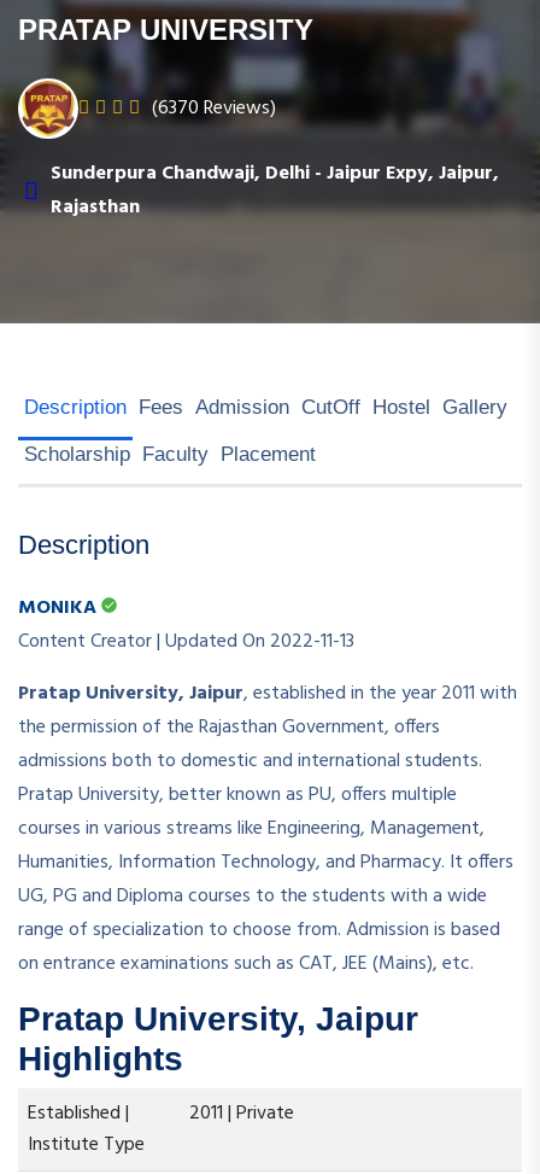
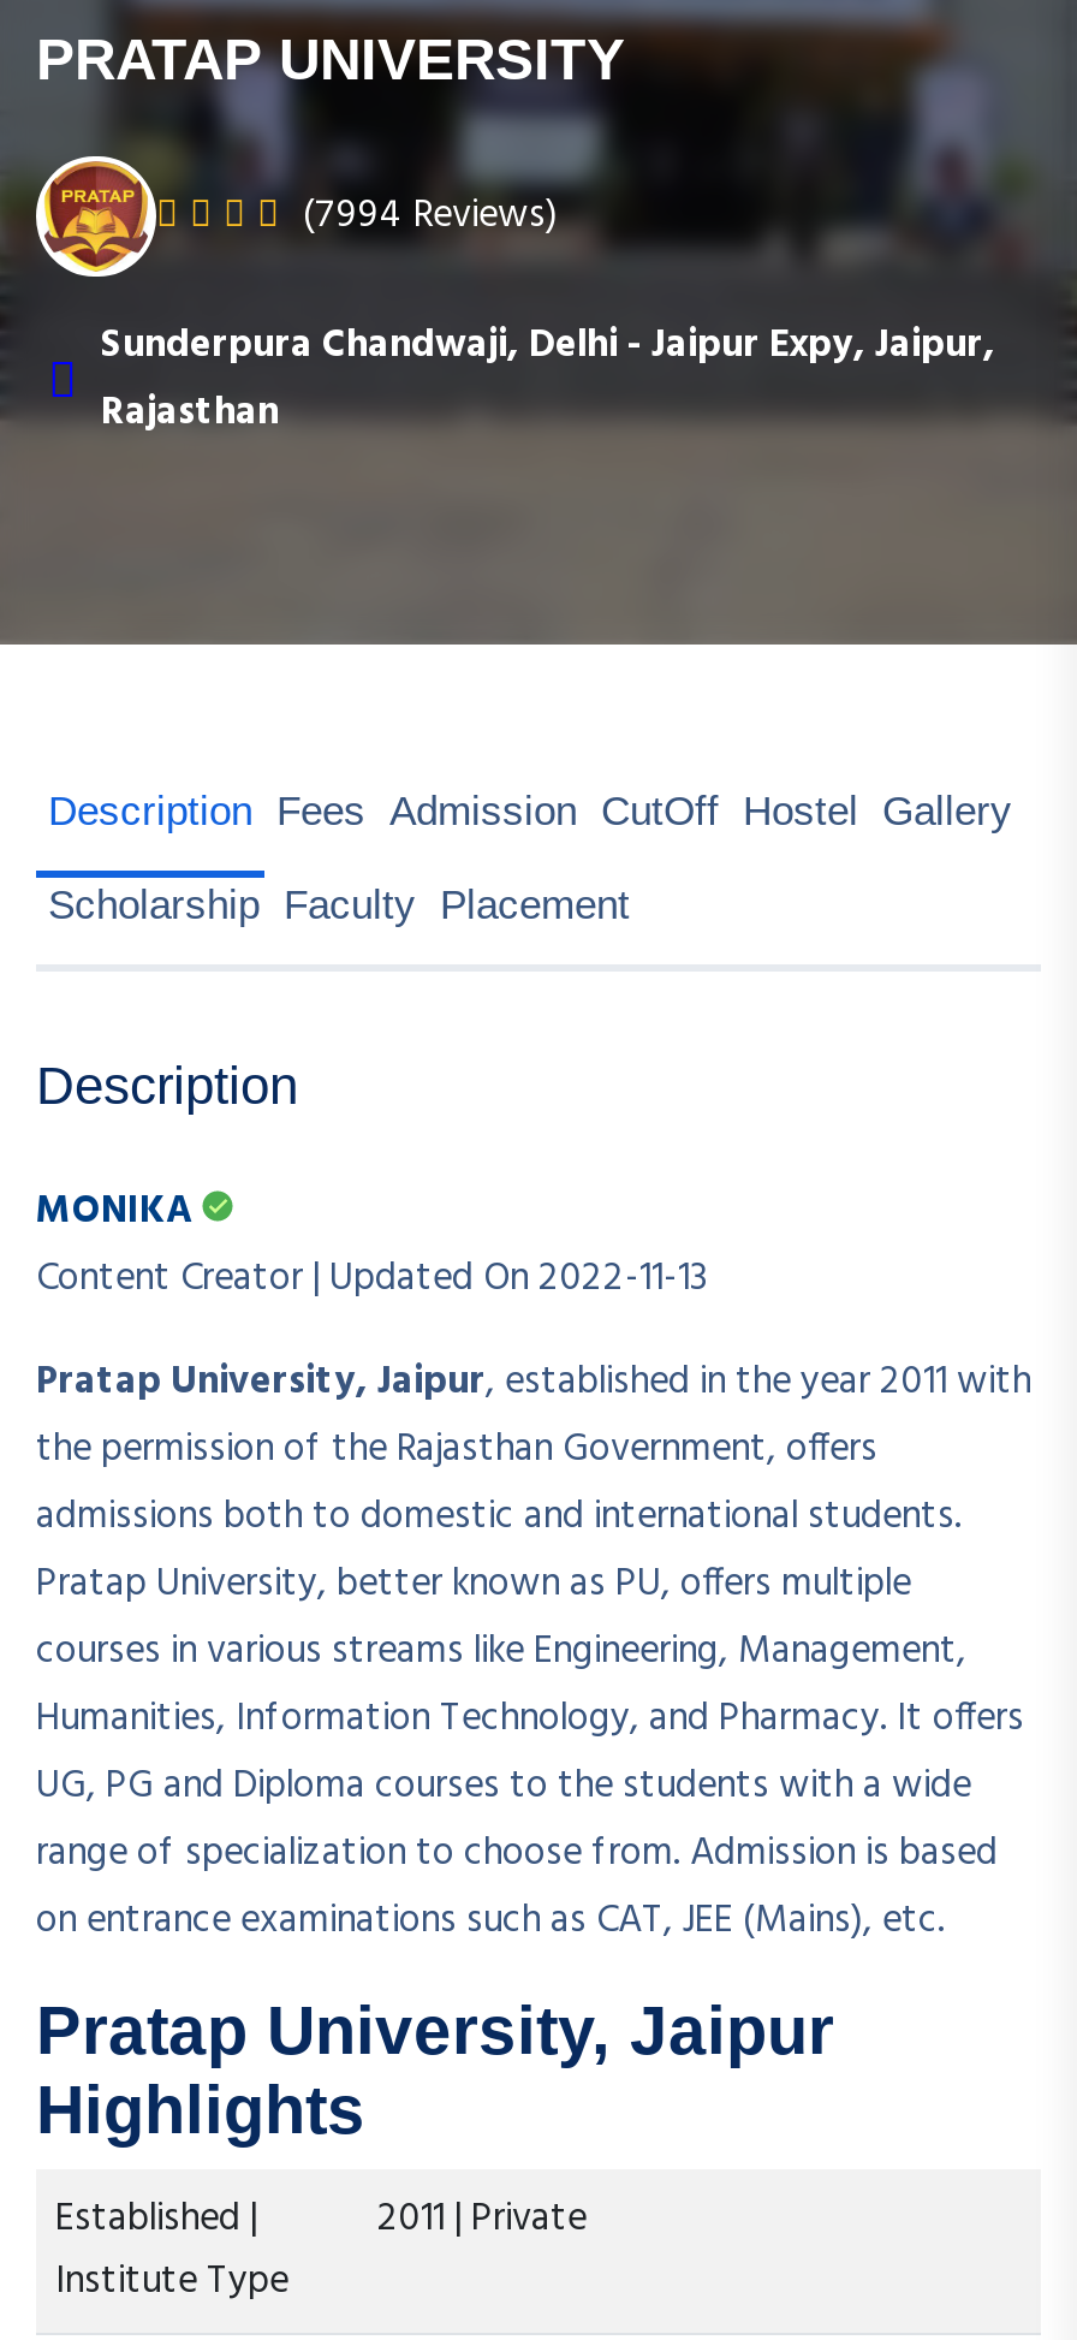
- (6370 Reviews)
+ (7994 Reviews)
